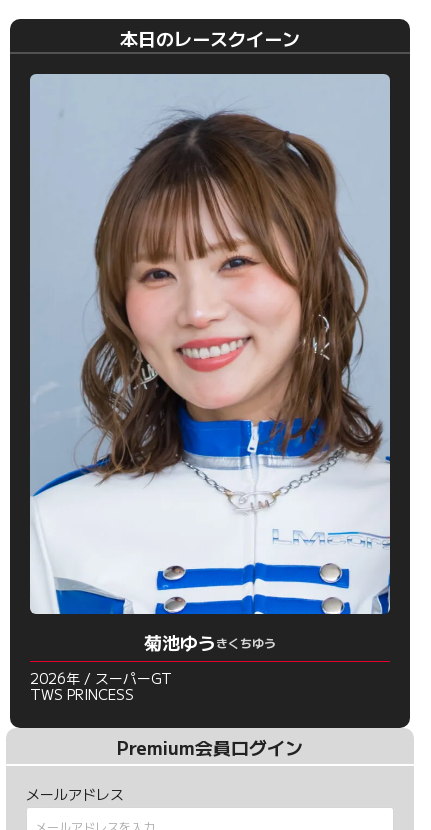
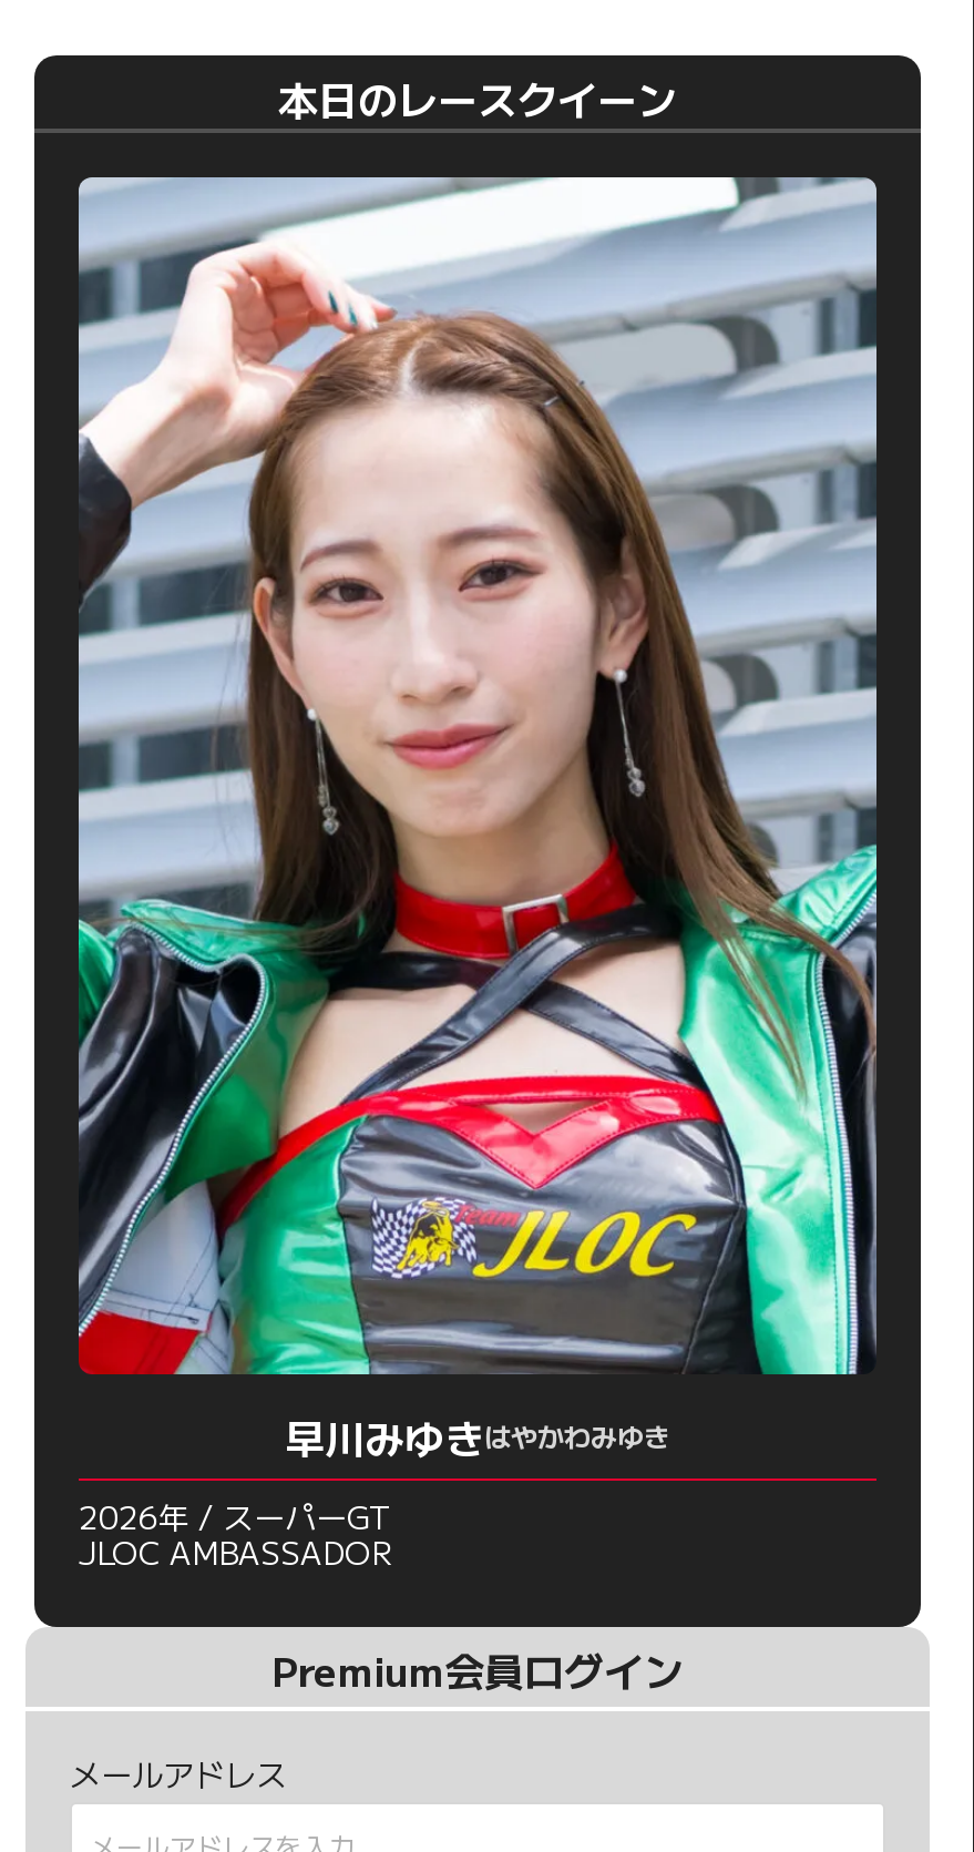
- [image]
- 菊池ゆうきくちゆう
+ [image]
+ 早川みゆきはやかわみゆき

- TWS PRINCESS
+ JLOC AMBASSADOR
